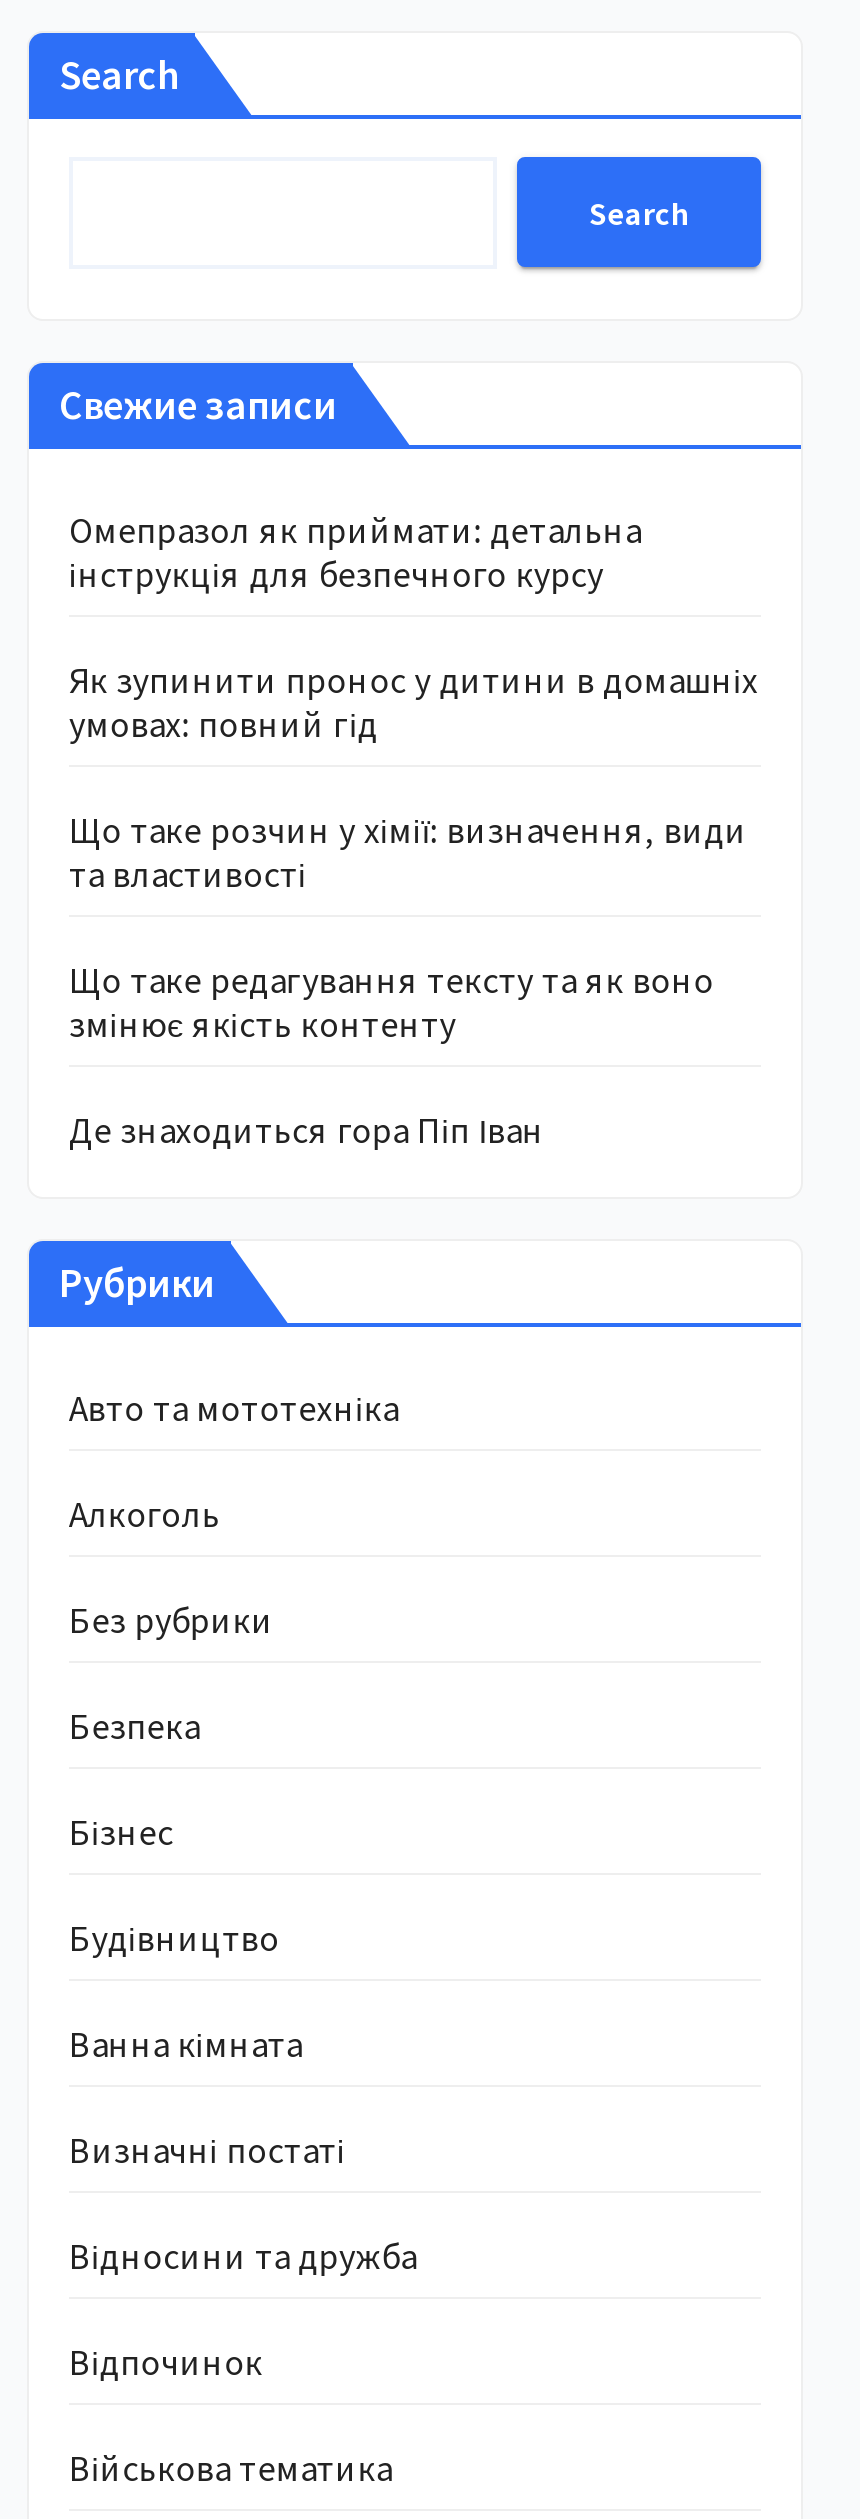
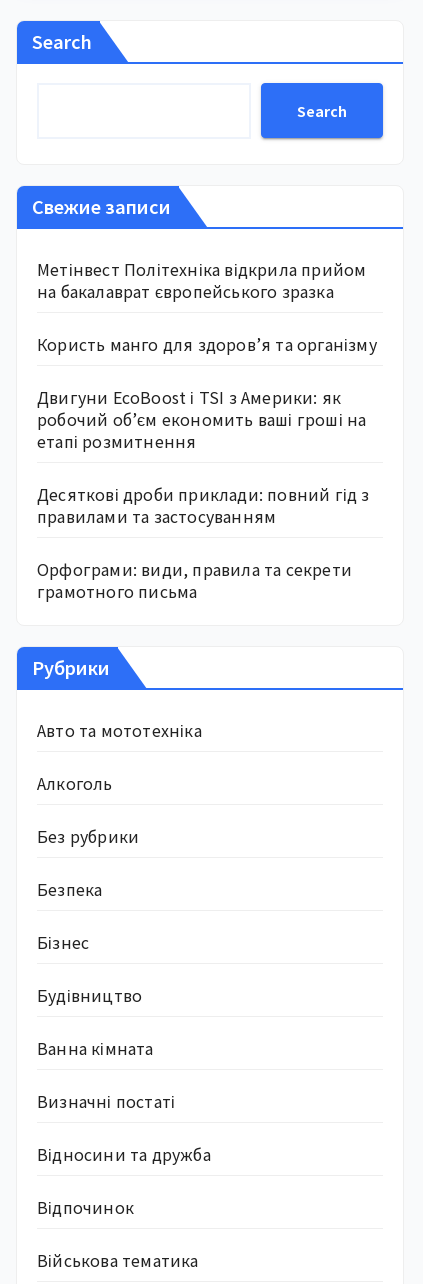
- Омепразол як приймати: детальна
- інструкція для безпечного курсу
+ Метінвест Політехніка відкрила прийом
+ на бакалаврат європейського зразка

- Як зупинити пронос у дитини в домашніх
- умовах: повний гід
+ Користь манго для здоров’я та організму

- Що таке розчин у хімії: визначення, види
- та властивості
+ Двигуни EcoBoost і TSI з Америки: як
+ робочий об’єм економить ваші гроші на
+ етапі розмитнення

- Що таке редагування тексту та як воно
- змінює якість контенту
+ Десяткові дроби приклади: повний гід з
+ правилами та застосуванням

- Де знаходиться гора Піп Іван
+ Орфограми: види, правила та секрети
+ грамотного письма
